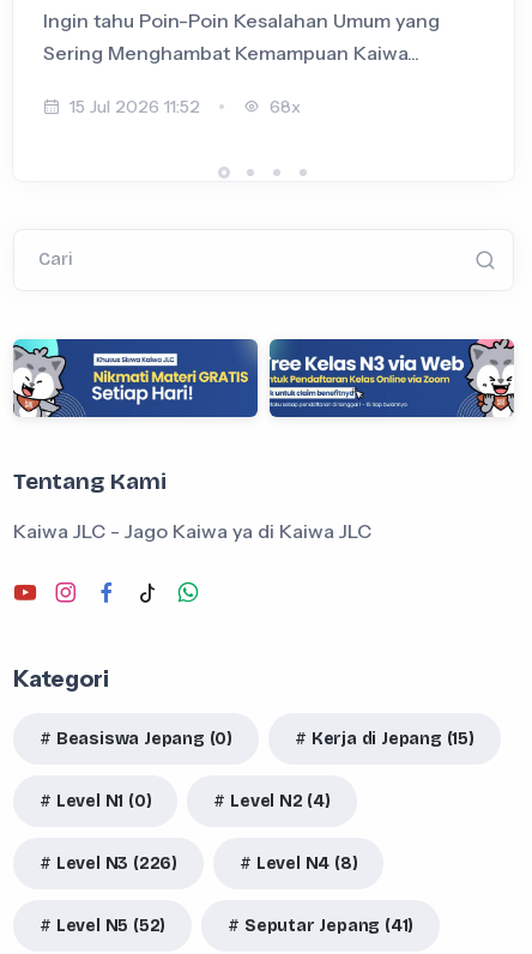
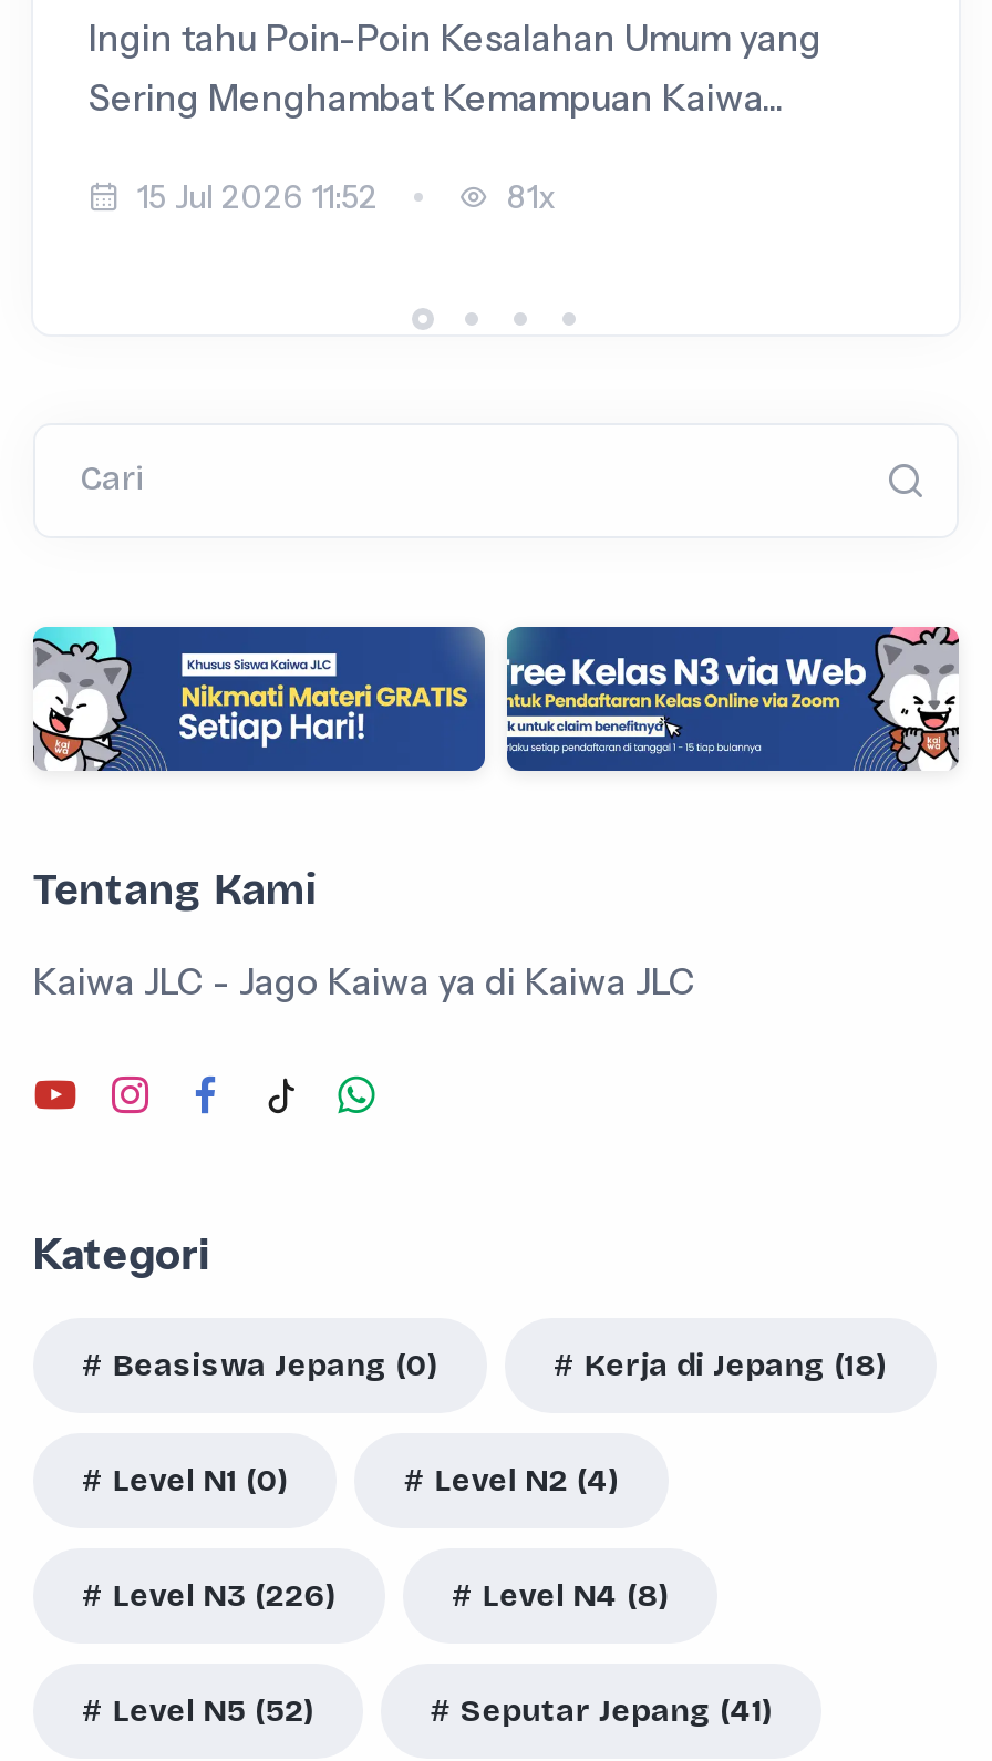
- 68x
+ 81x

- Kerja di Jepang (15)
+ Kerja di Jepang (18)
